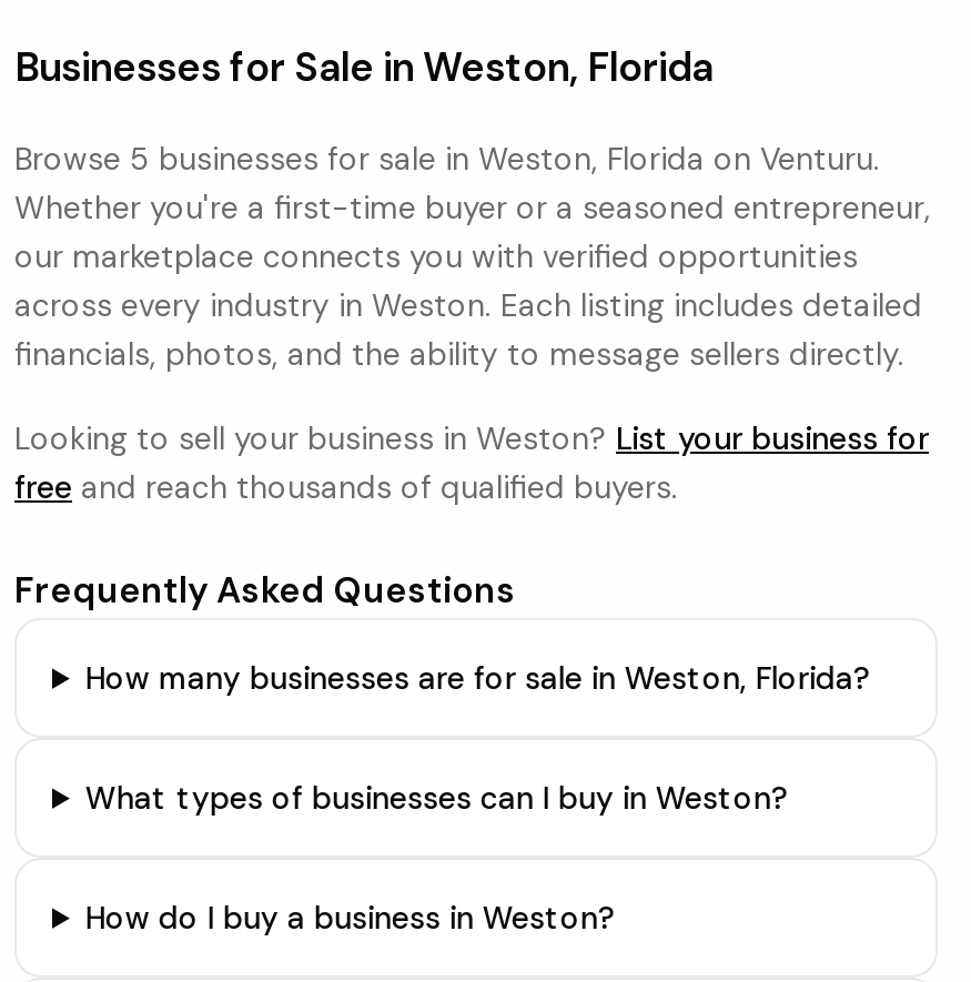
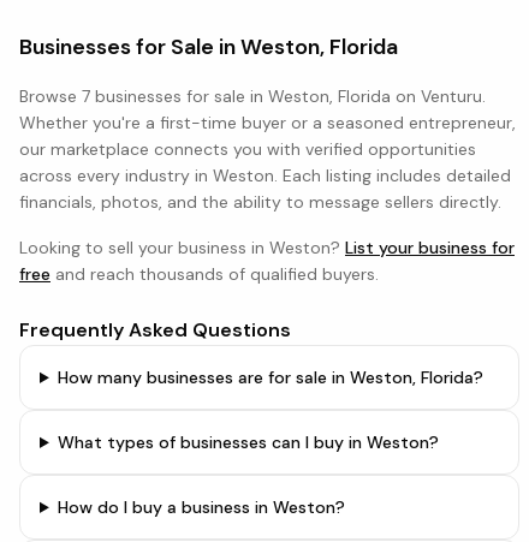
- Browse 5 businesses for sale in Weston, Florida on Venturu.
+ Browse 7 businesses for sale in Weston, Florida on Venturu.
